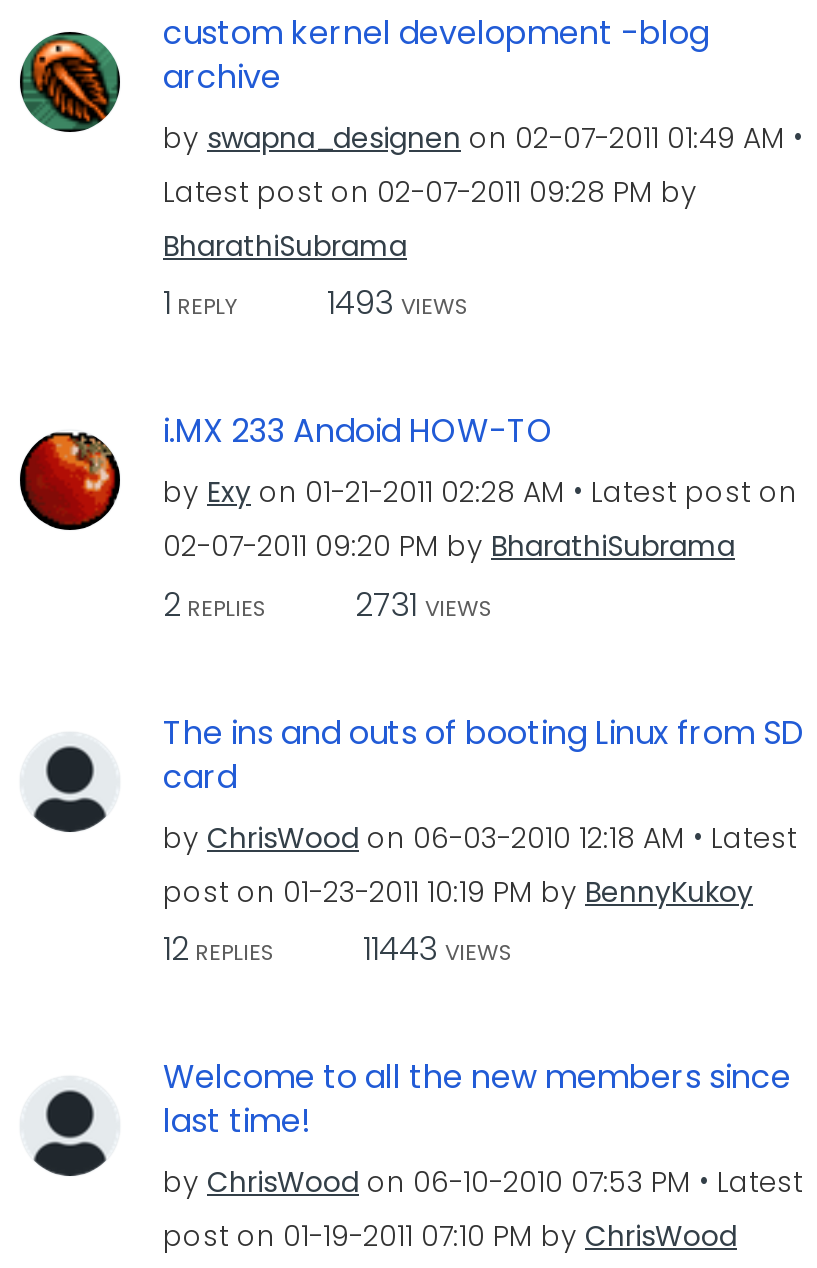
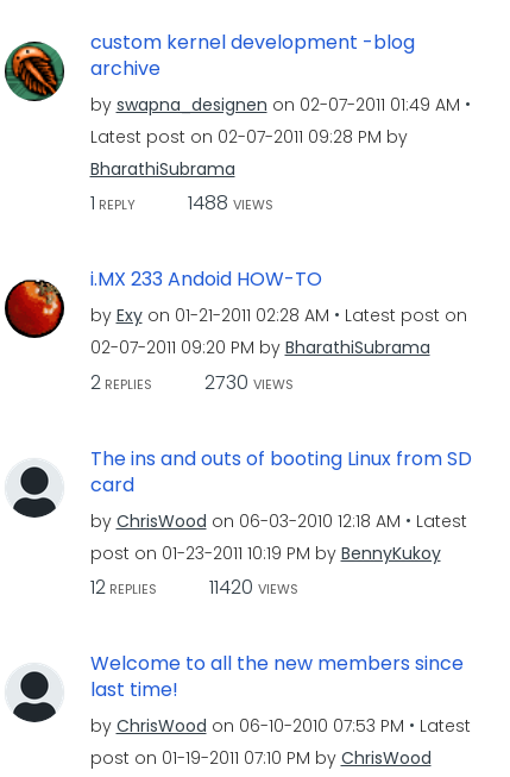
- 1 REPLY 1493 VIEWS
+ 1 REPLY 1488 VIEWS

- 2 REPLIES 2731 VIEWS
+ 2 REPLIES 2730 VIEWS

- 12 REPLIES 11443 VIEWS
+ 12 REPLIES 11420 VIEWS
